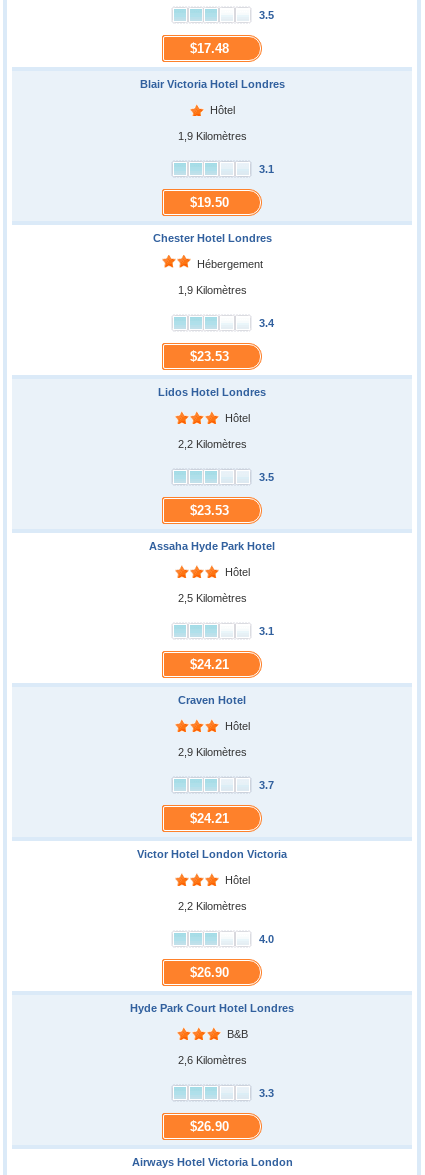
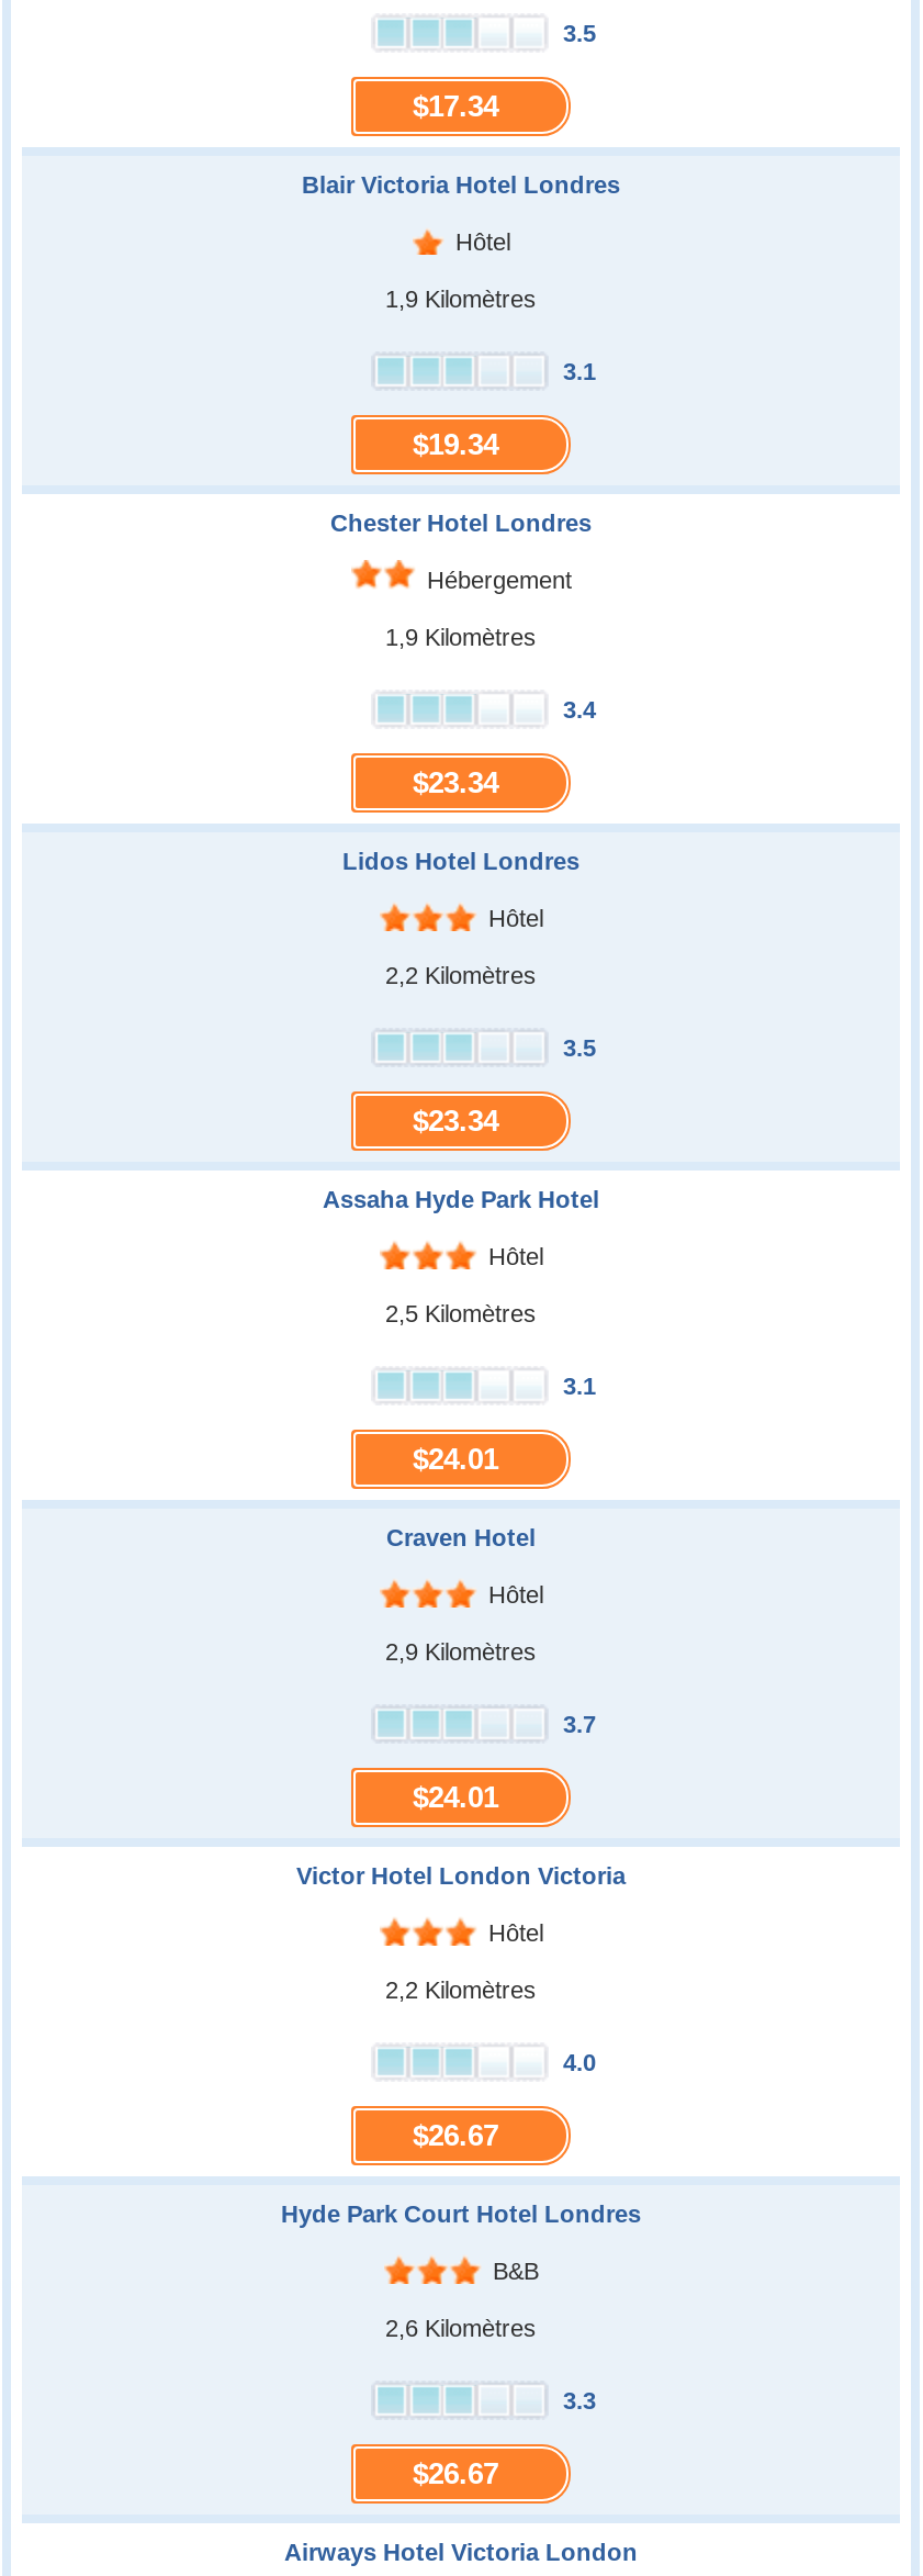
- $17.48
+ $17.34

- $19.50
+ $19.34

- $23.53
+ $23.34

- $23.53
+ $23.34

- $24.21
+ $24.01

- $24.21
+ $24.01

- $26.90
+ $26.67

- $26.90
+ $26.67
